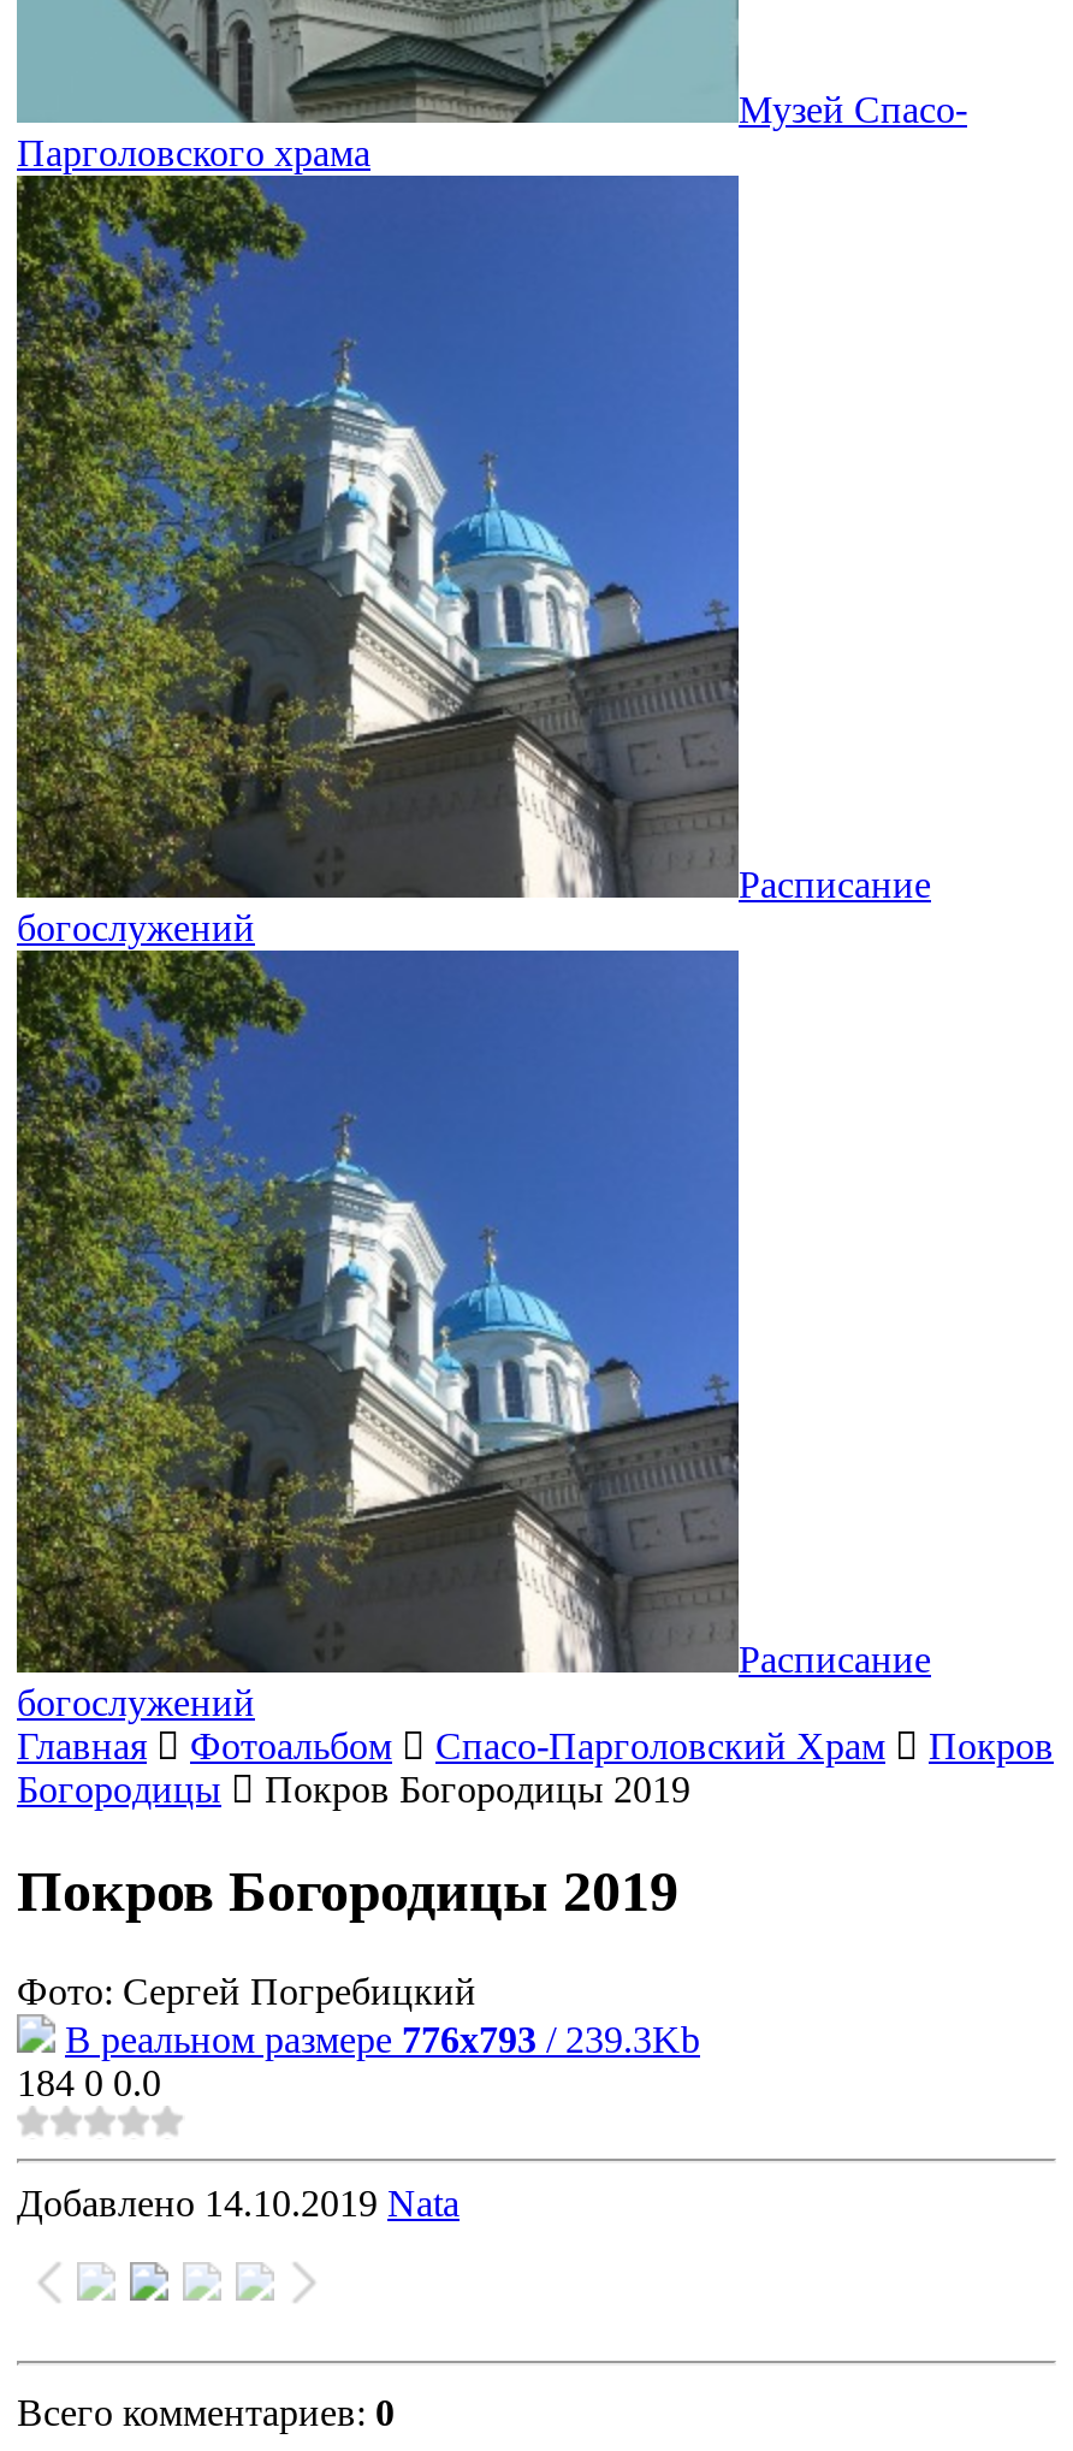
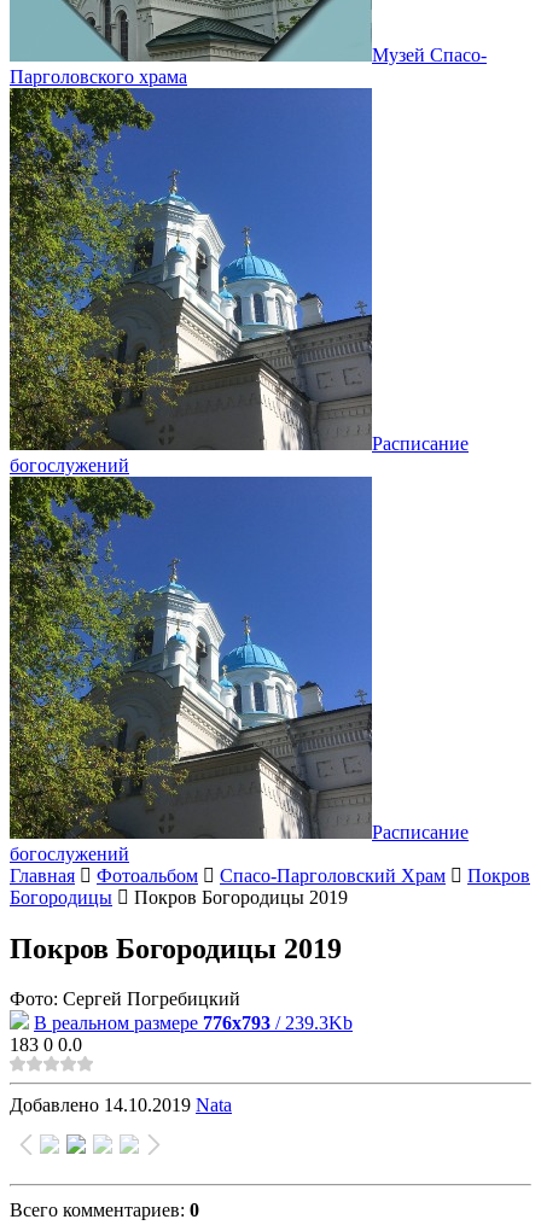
- 184 0 0.0
+ 183 0 0.0
